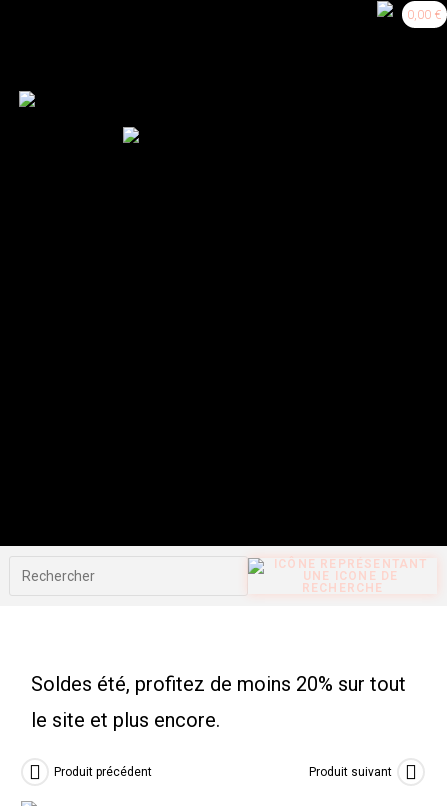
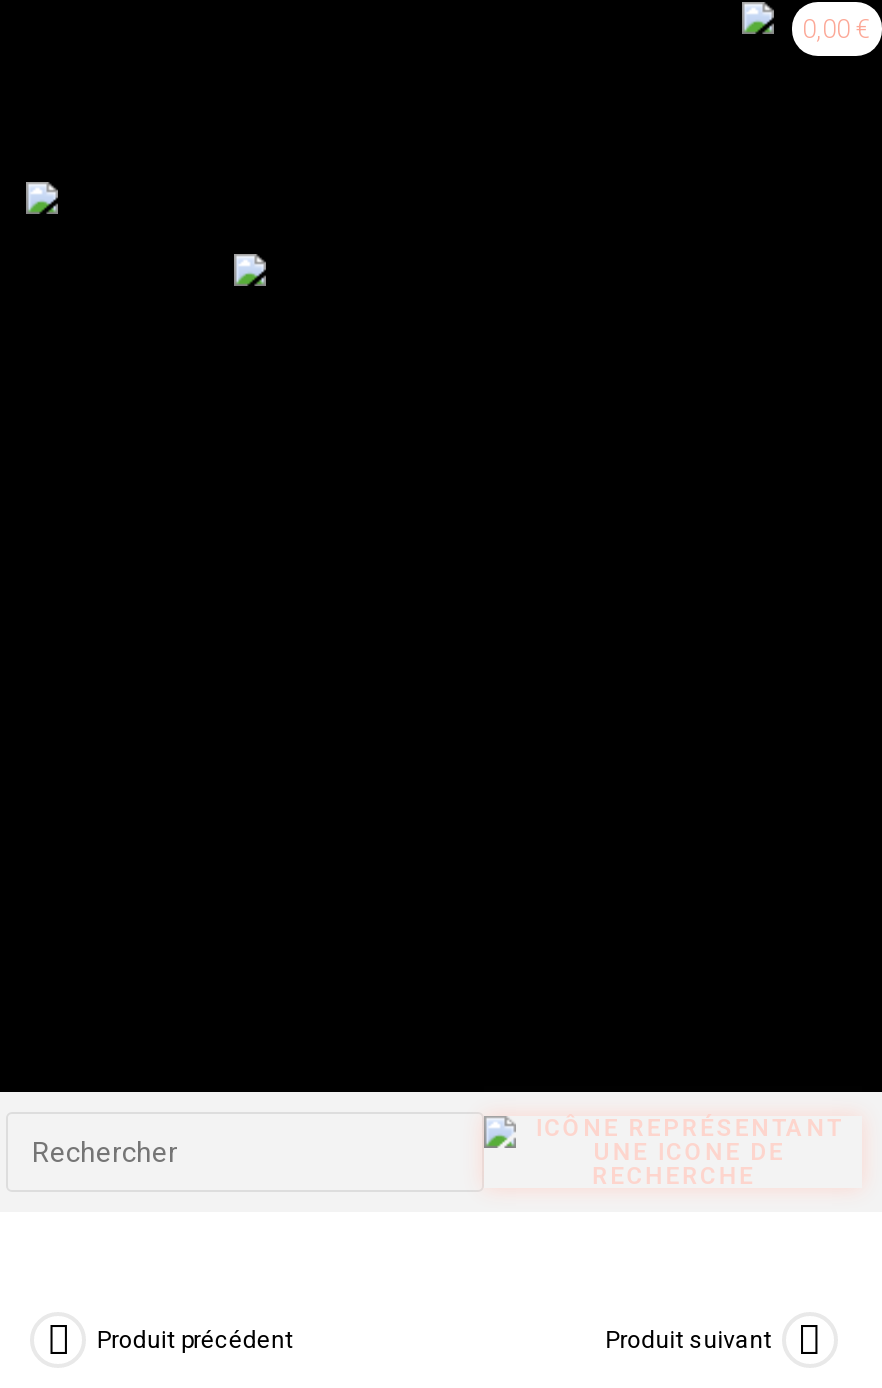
- Soldes été, profitez de moins 20% sur tout
- le site et plus encore.
